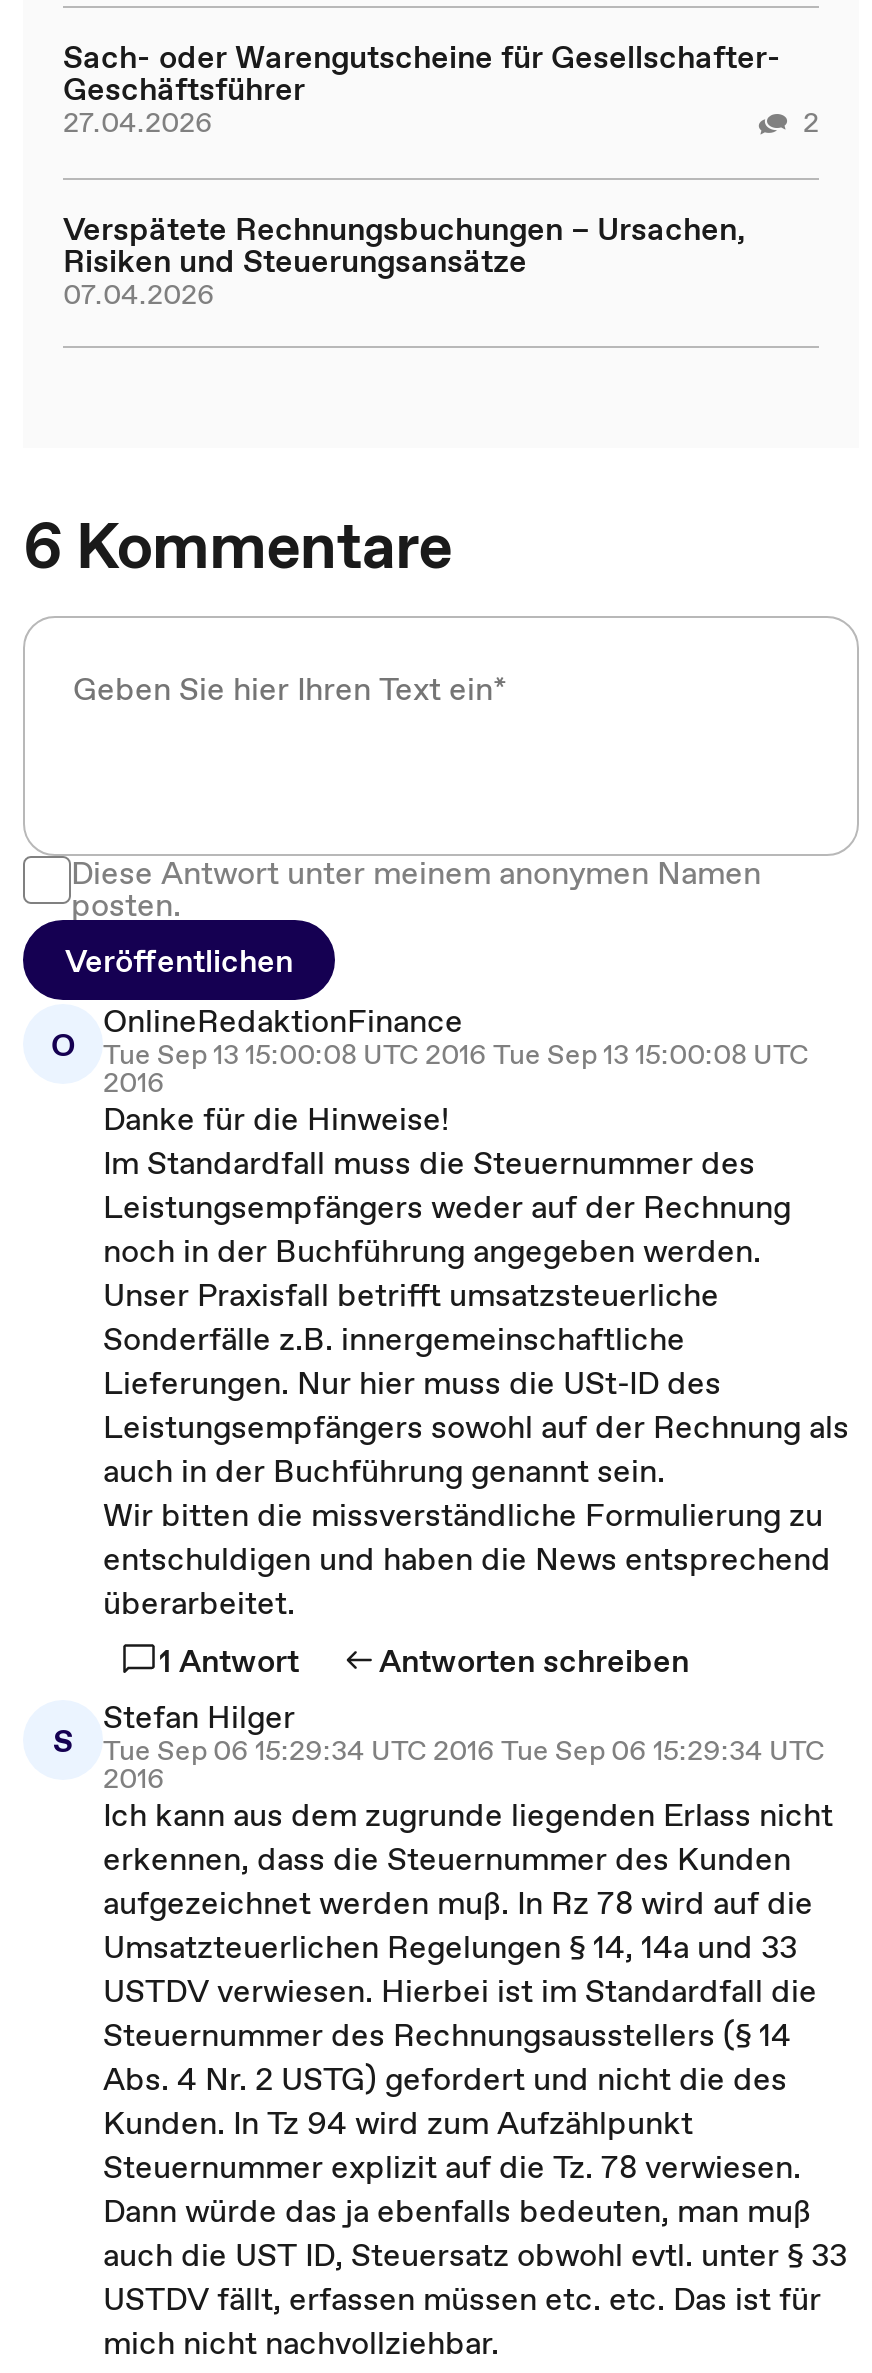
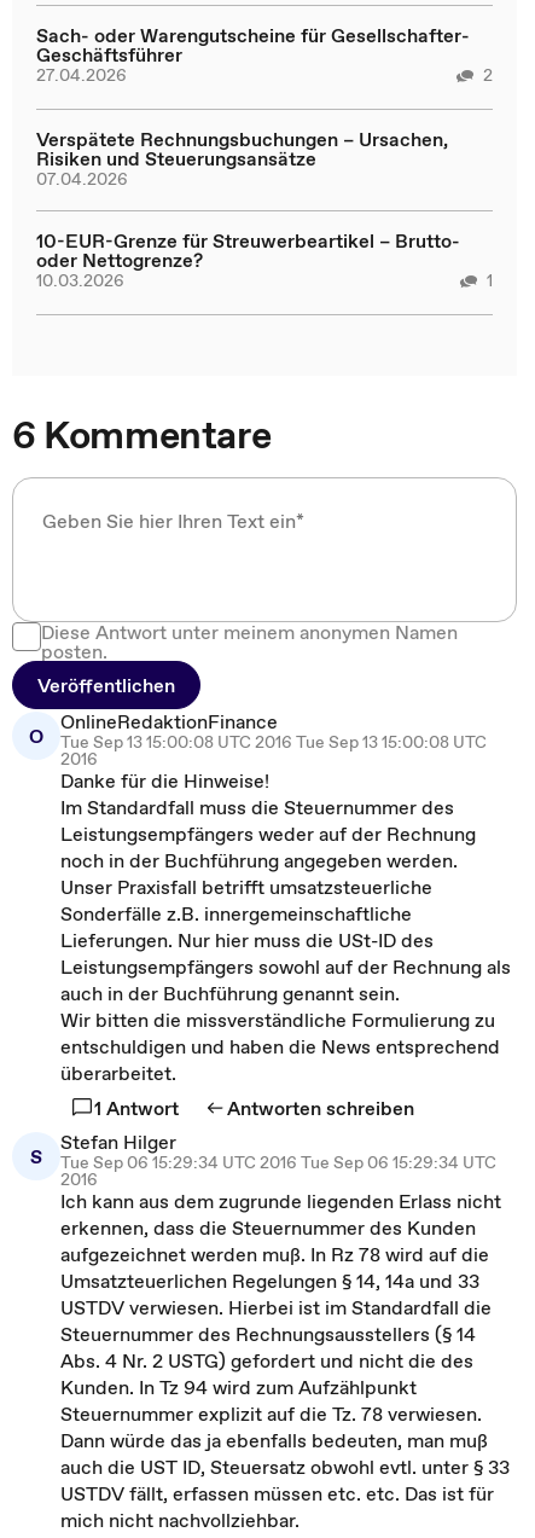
+ 10-EUR-Grenze für Streuwerbeartikel – Brutto-
+ oder Nettogrenze?
+ 10.03.2026
+ 1
